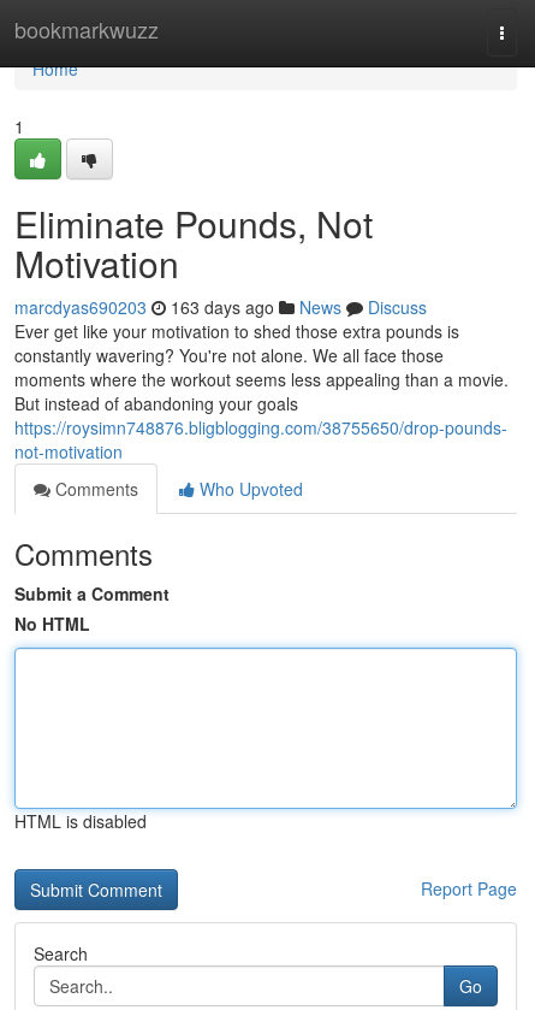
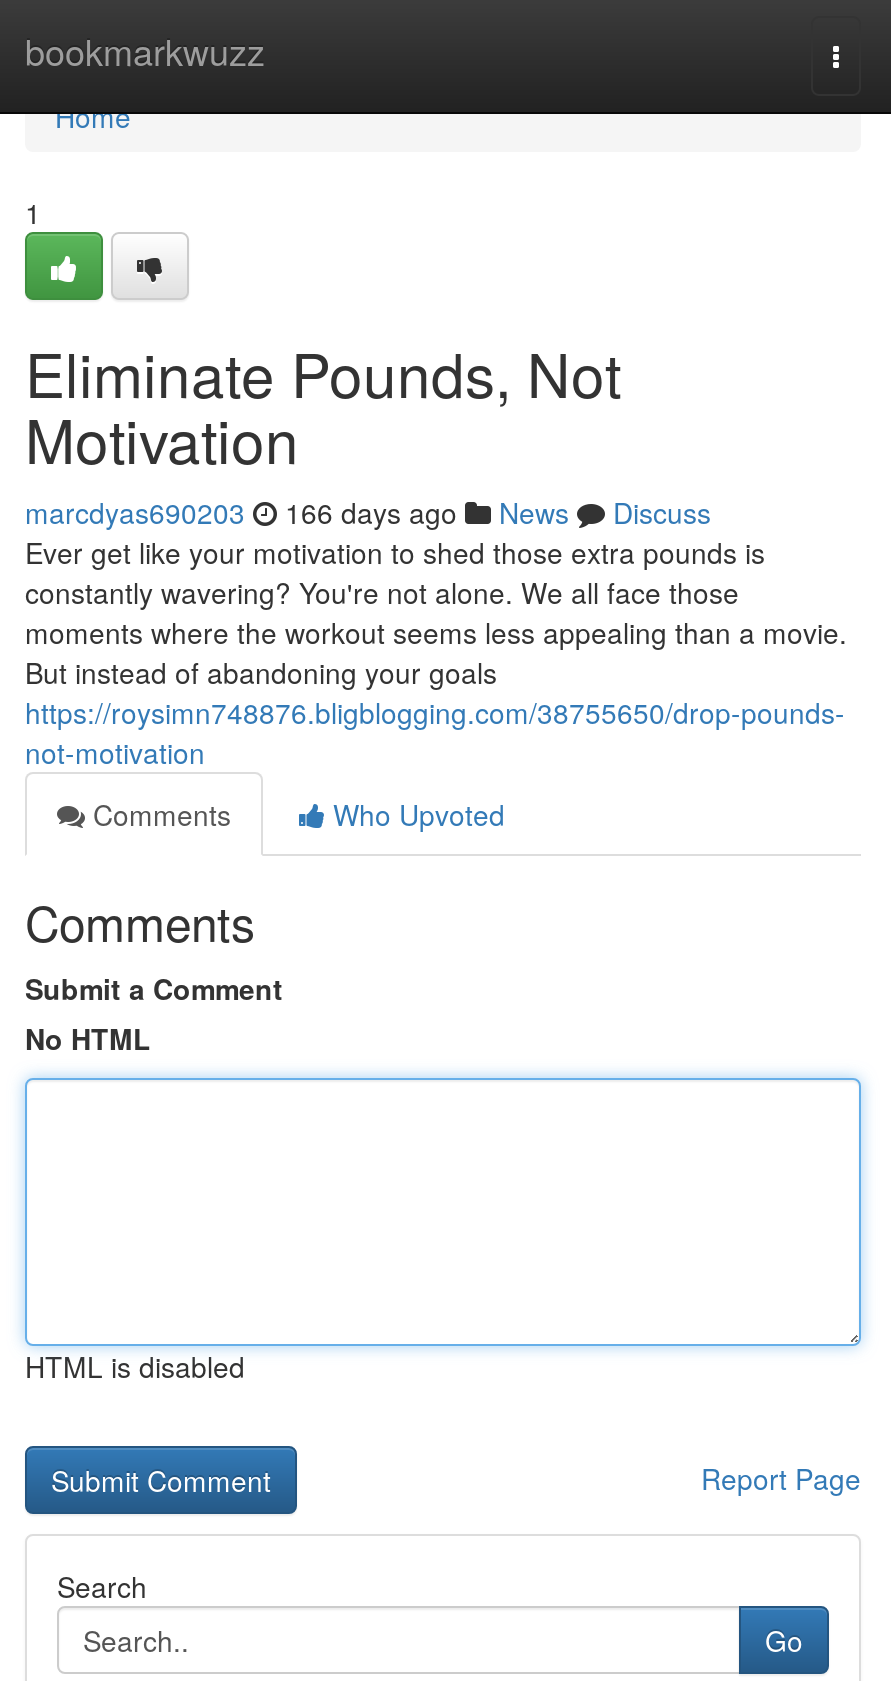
- marcdyas690203 163 days ago News Discuss
+ marcdyas690203 166 days ago News Discuss
